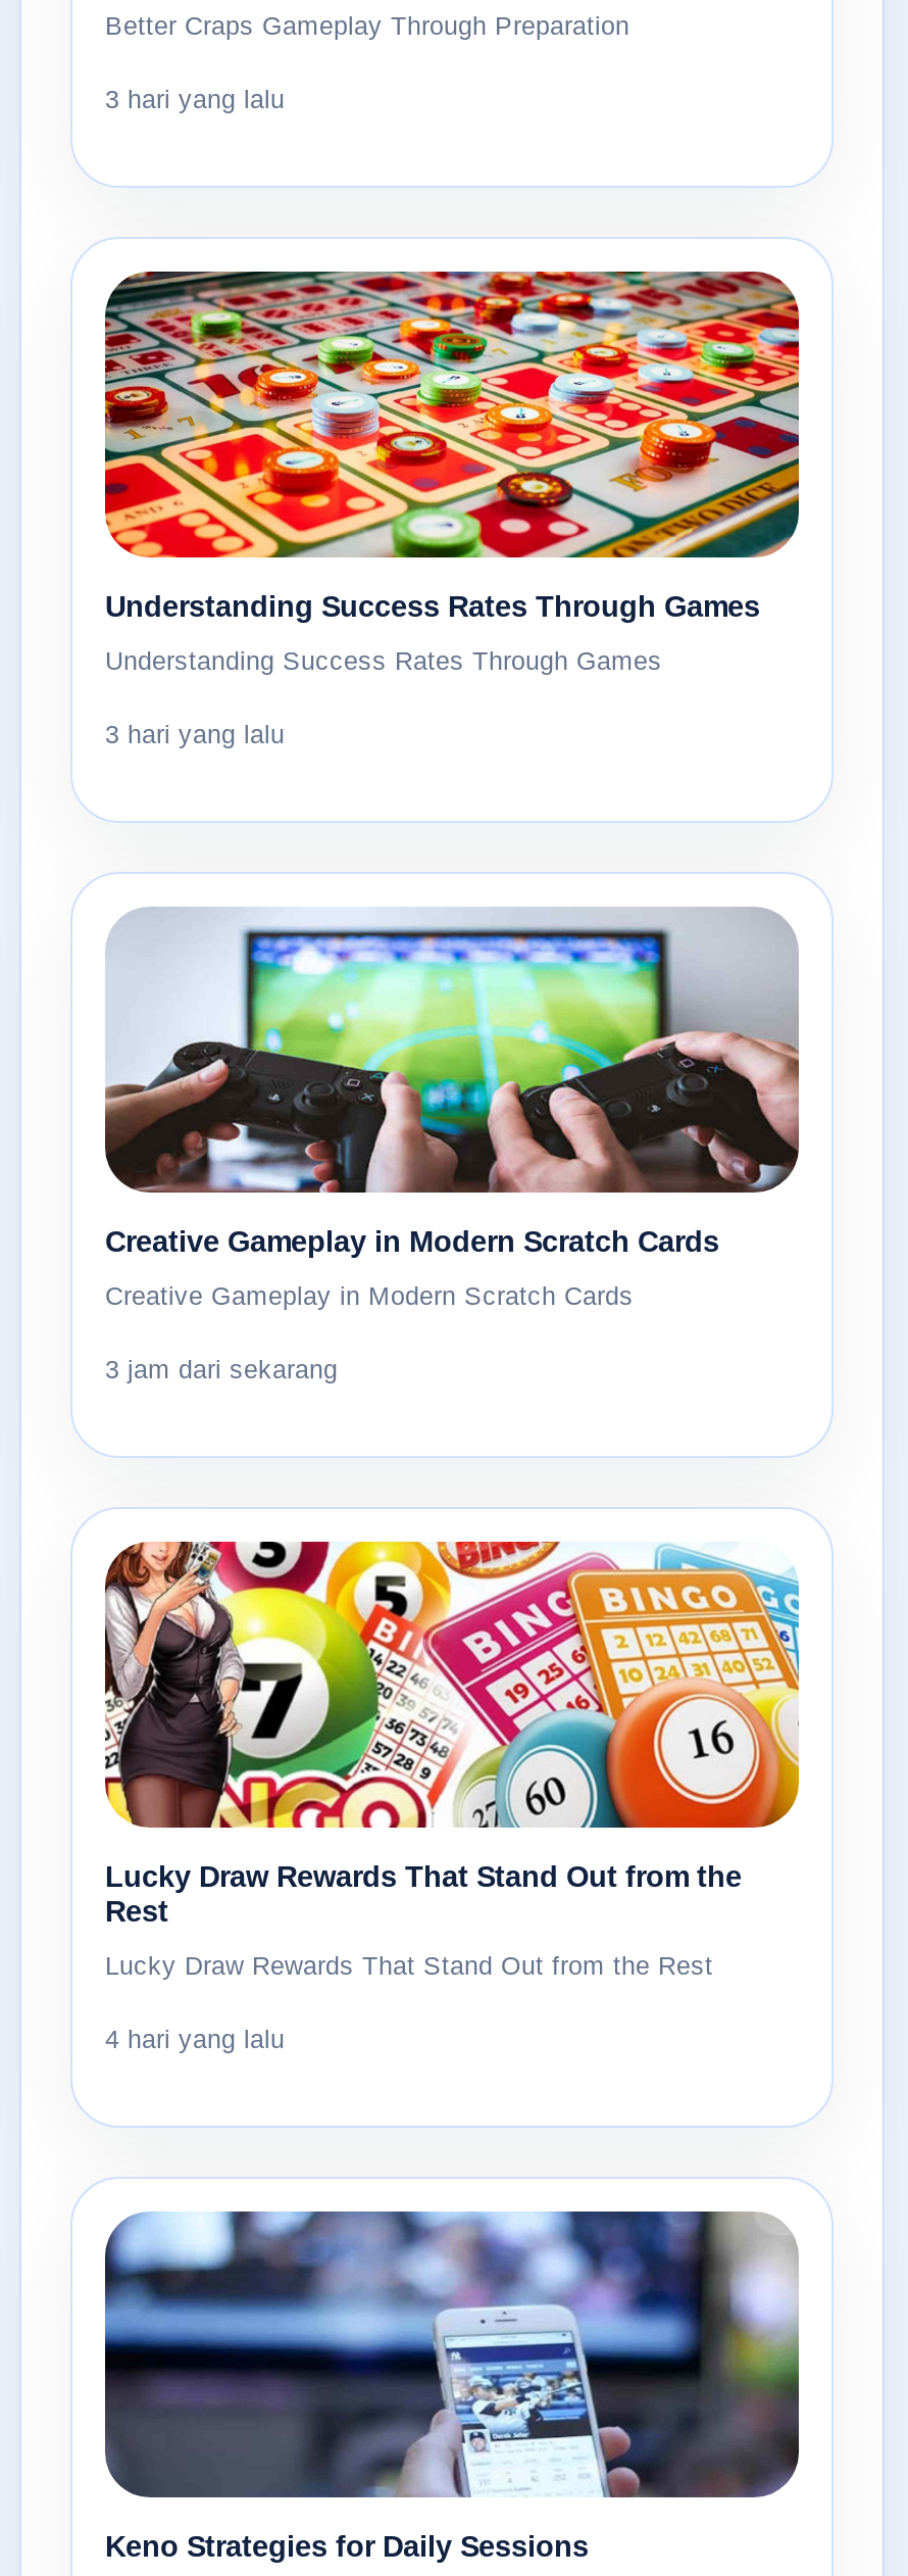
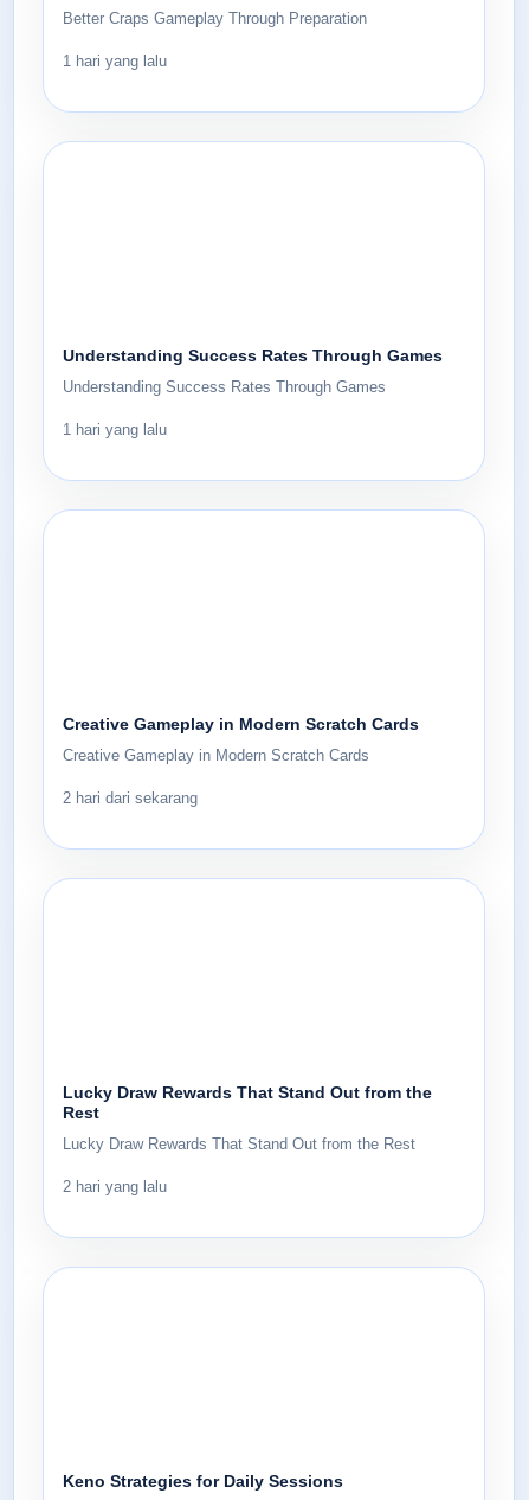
- 3 hari yang lalu
+ 1 hari yang lalu

- [image]

- 3 hari yang lalu
+ 1 hari yang lalu

- [image]

- 3 jam dari sekarang
+ 2 hari dari sekarang

- [image]

- 4 hari yang lalu
+ 2 hari yang lalu

- [image]
